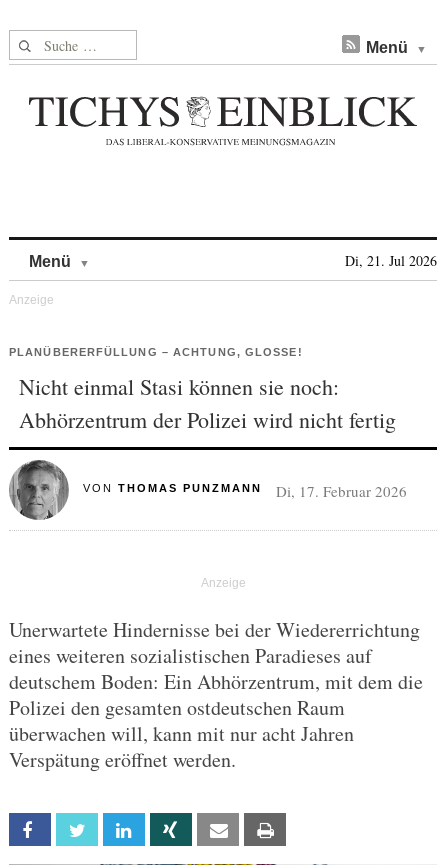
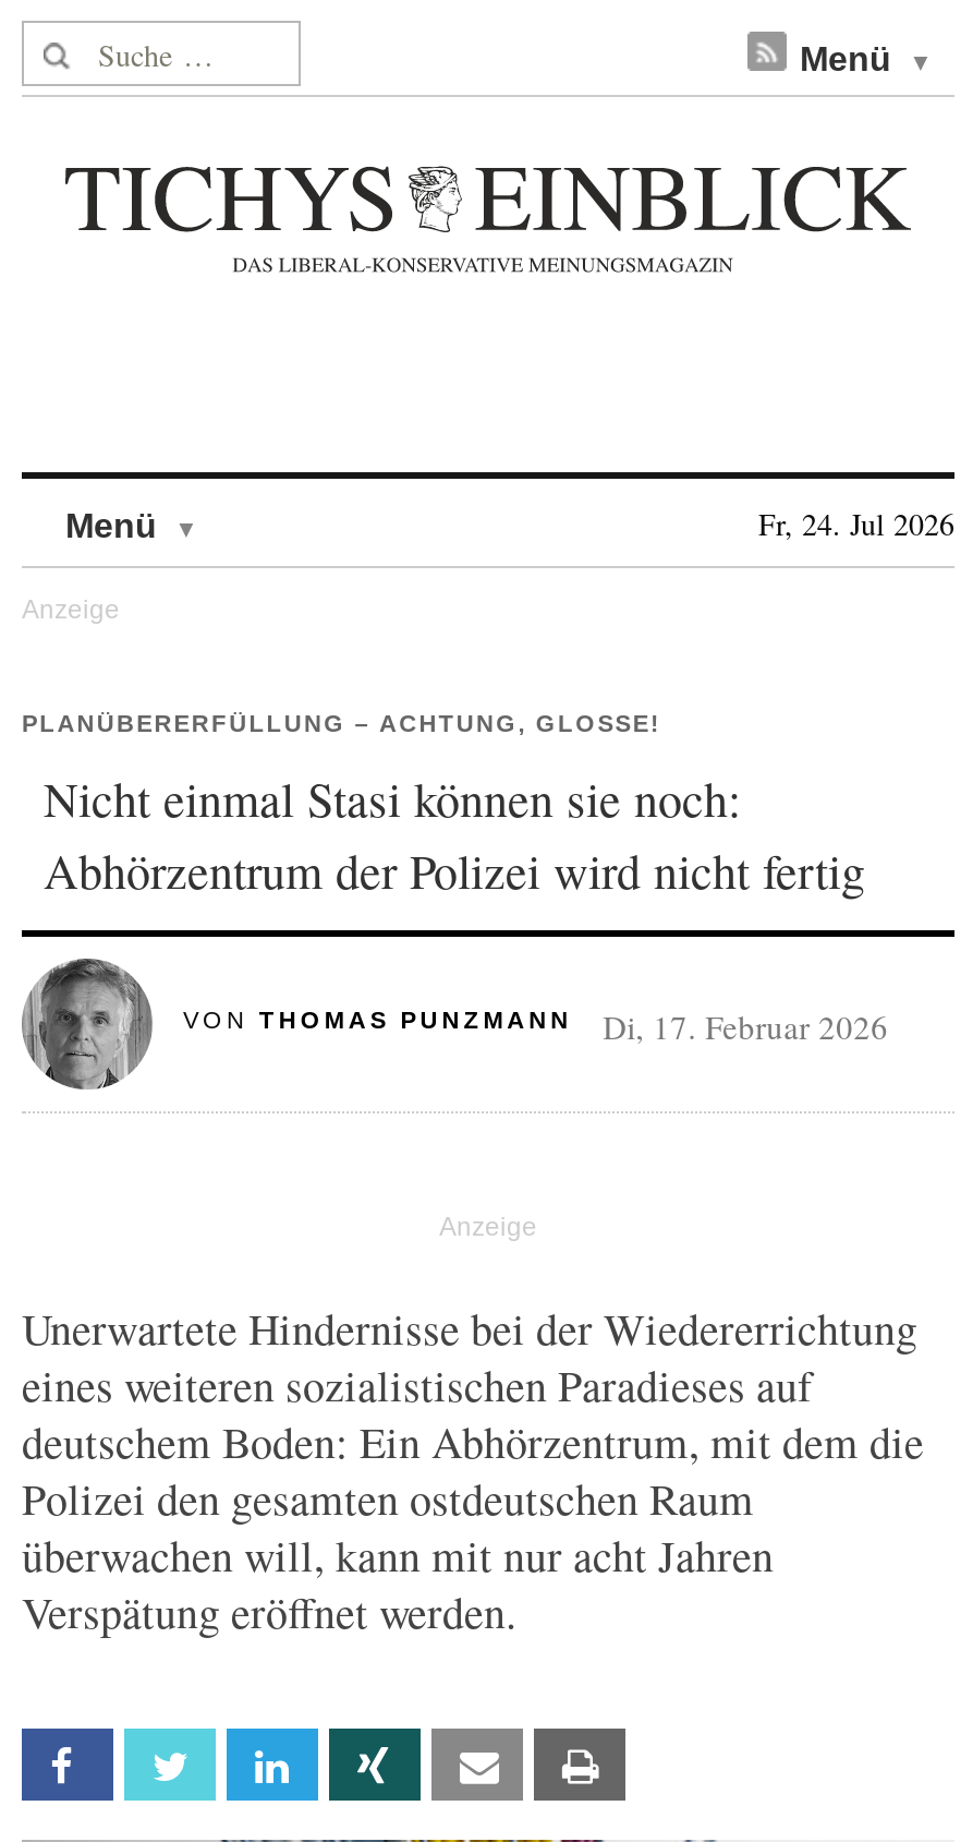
- Di, 21. Jul 2026
+ Fr, 24. Jul 2026
